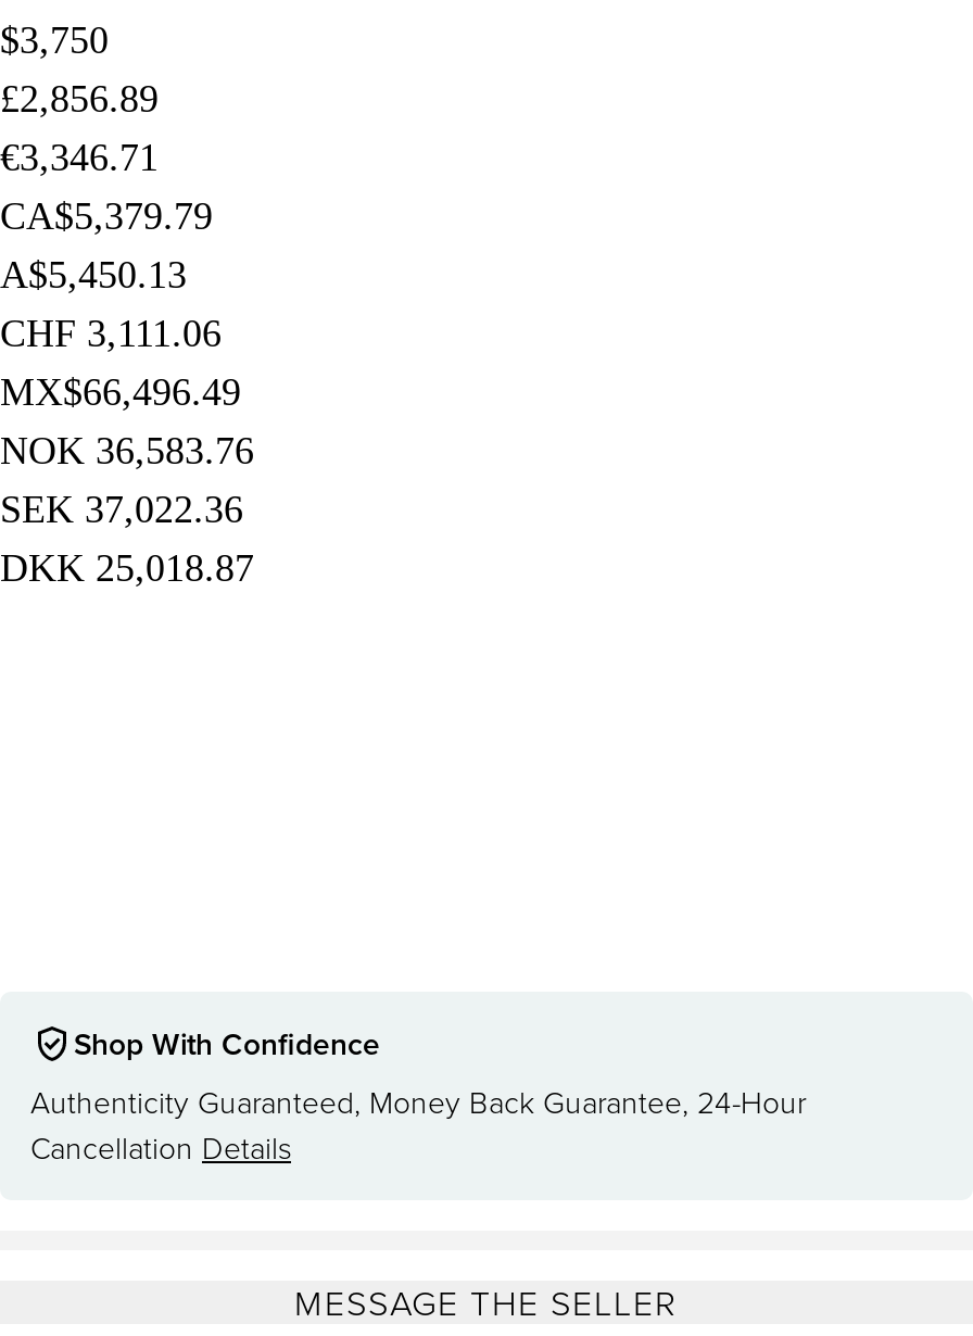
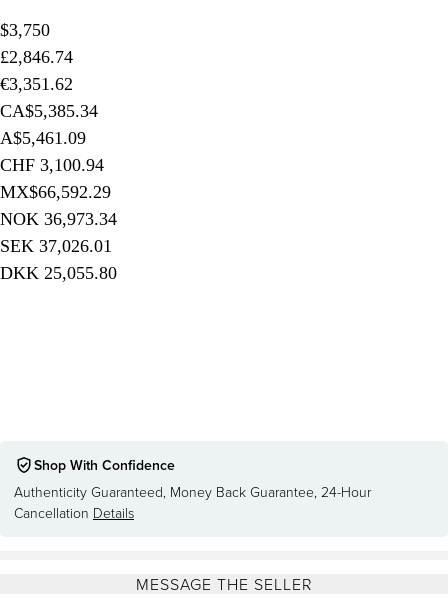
- £2,856.89
- €3,346.71
- CA$5,379.79
- A$5,450.13
- CHF 3,111.06
- MX$66,496.49
- NOK 36,583.76
- SEK 37,022.36
- DKK 25,018.87
+ £2,846.74
+ €3,351.62
+ CA$5,385.34
+ A$5,461.09
+ CHF 3,100.94
+ MX$66,592.29
+ NOK 36,973.34
+ SEK 37,026.01
+ DKK 25,055.80
